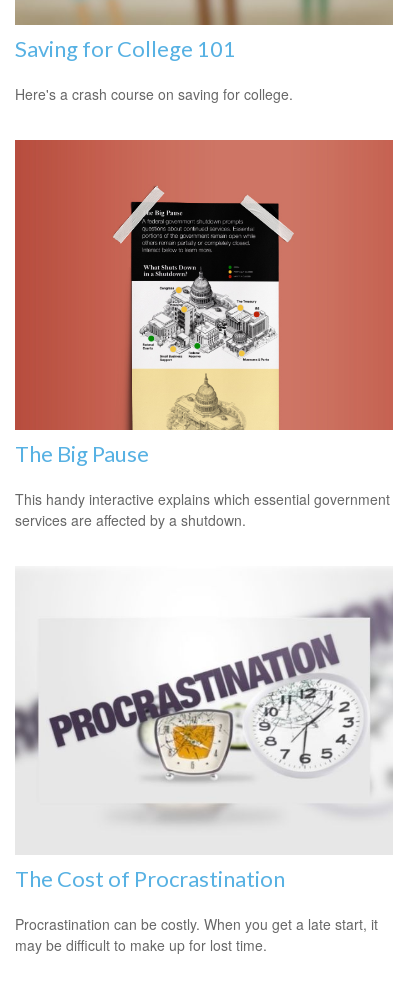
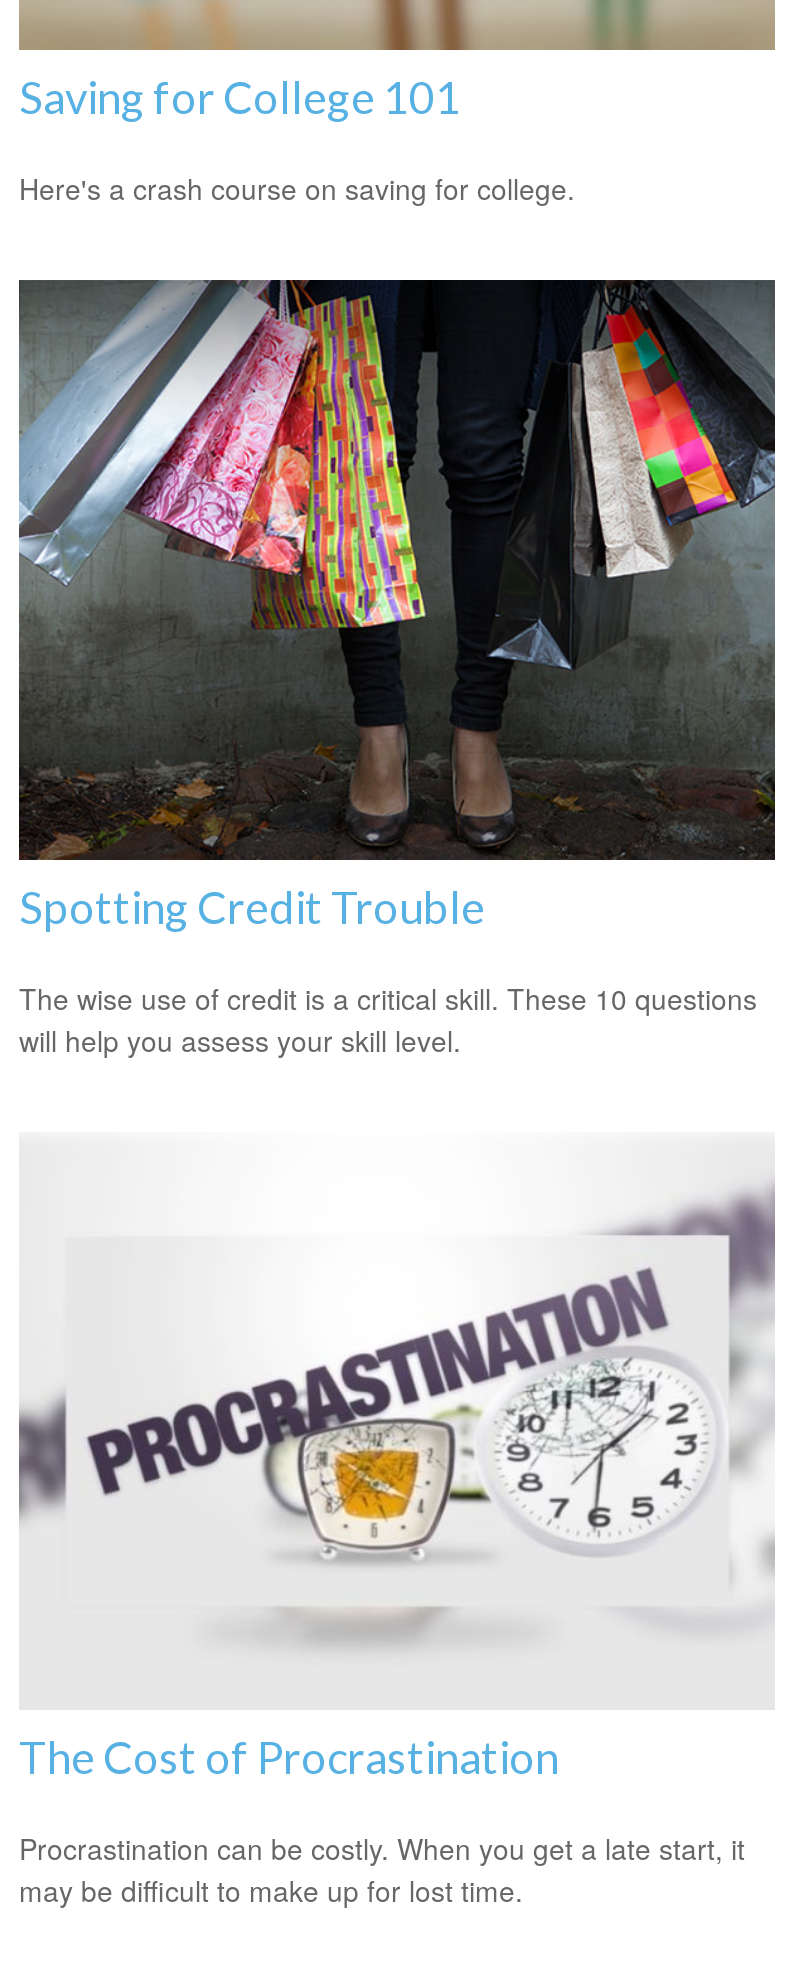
- [image]
- The Big Pause
+ [image]
+ Spotting Credit Trouble

- This handy interactive explains which essential government
- services are affected by a shutdown.
+ The wise use of credit is a critical skill. These 10 questions
+ will help you assess your skill level.
